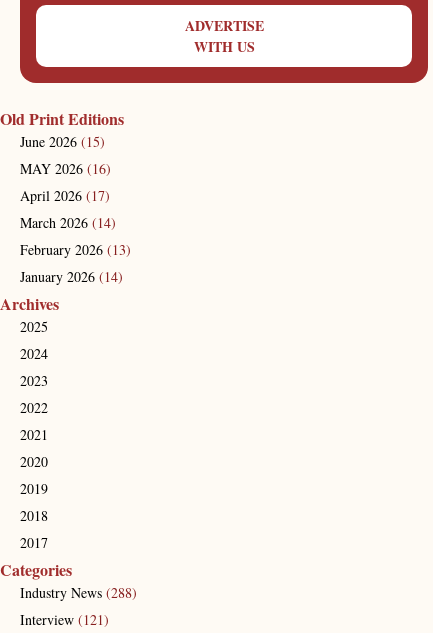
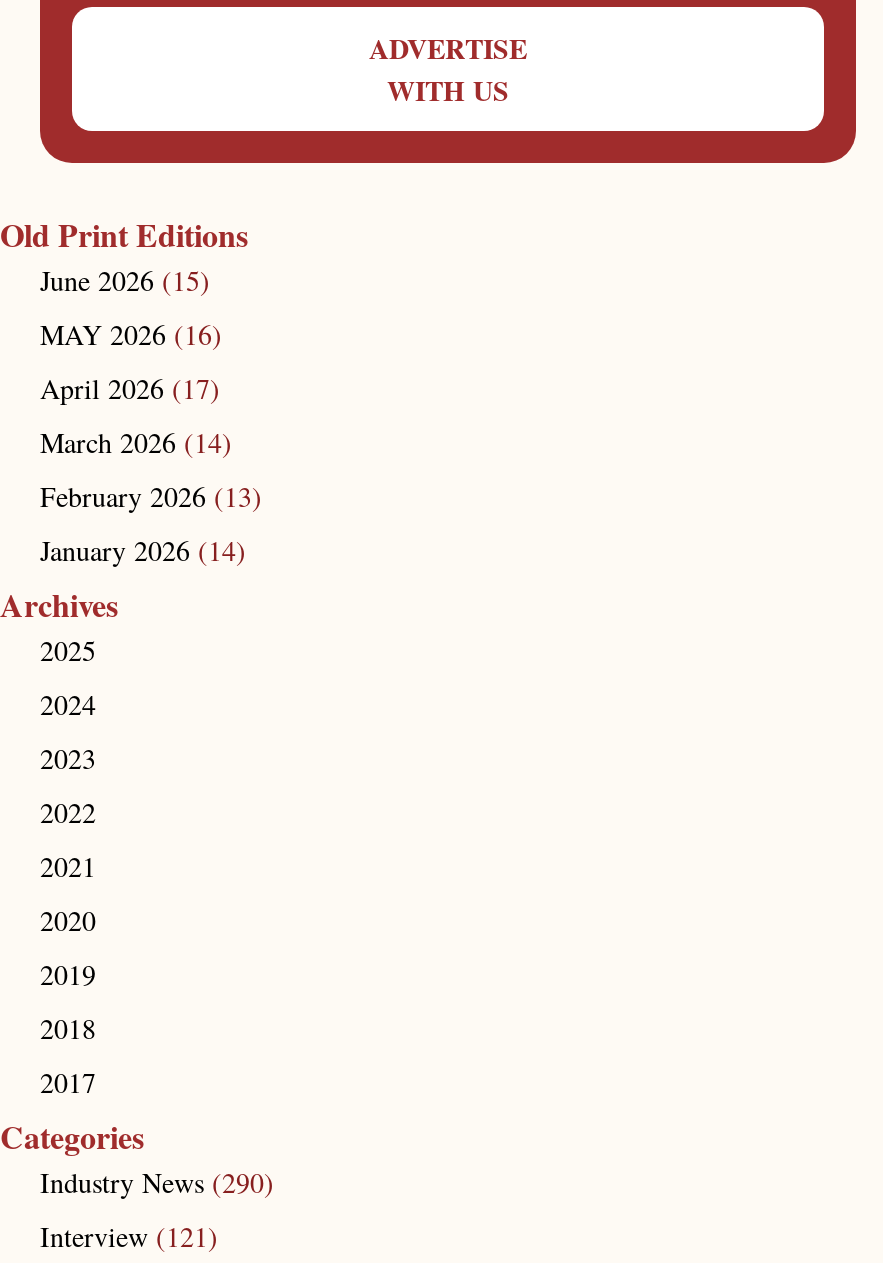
- Industry News (288)
+ Industry News (290)
